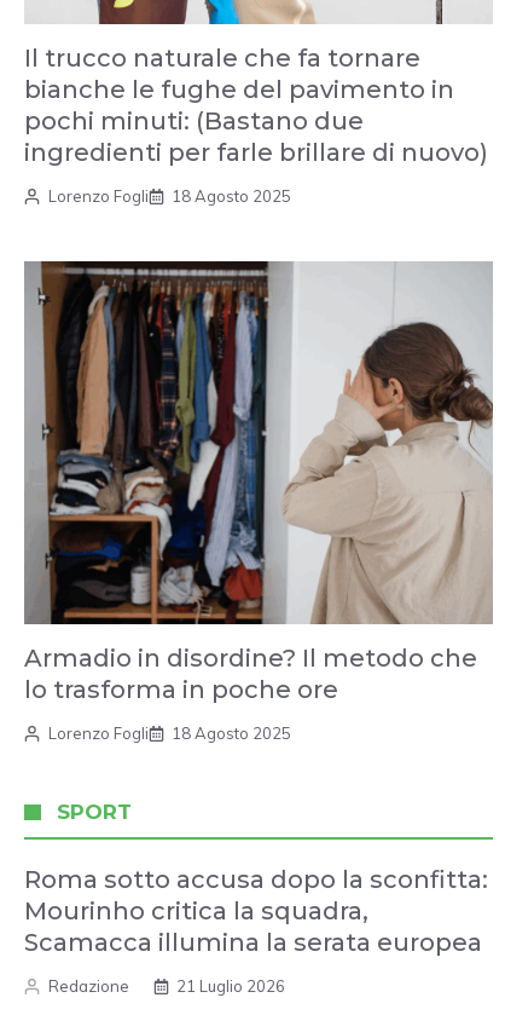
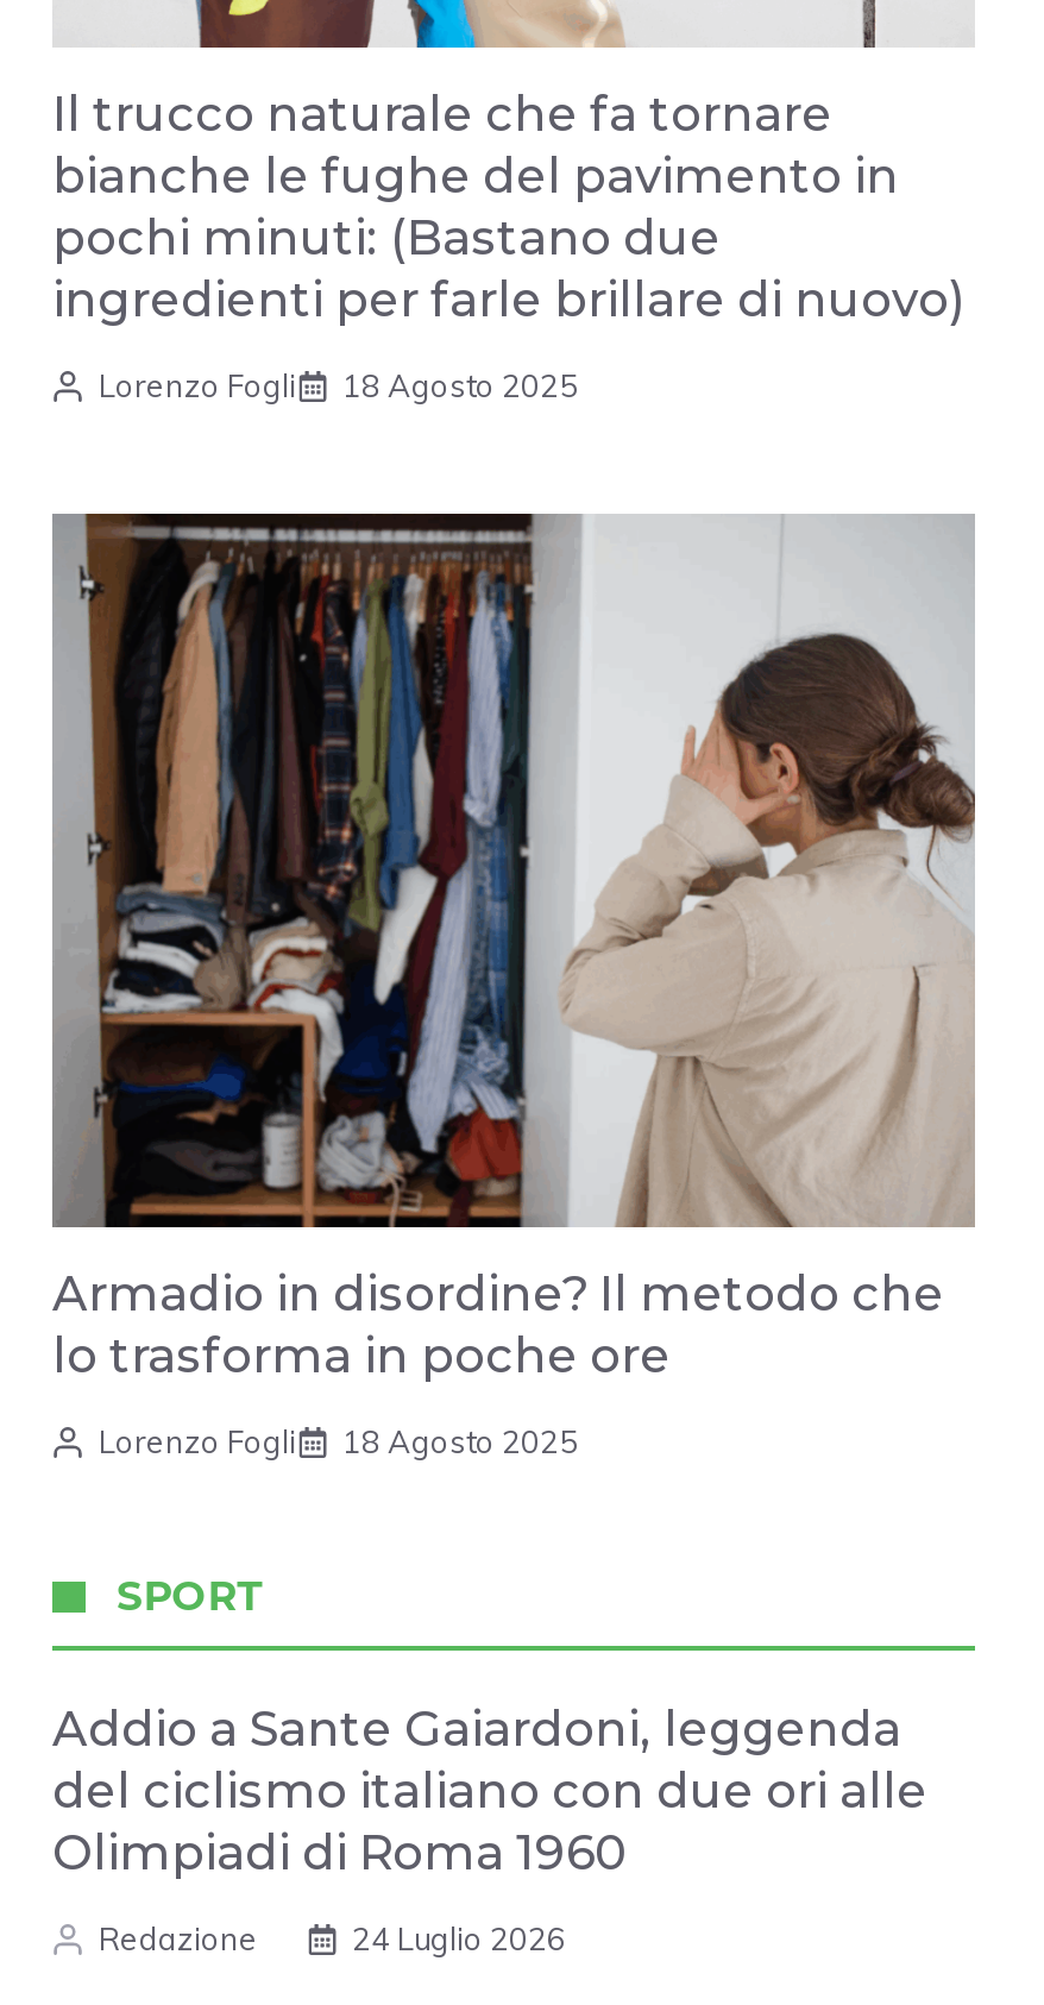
- Roma sotto accusa dopo la sconfitta:
- Mourinho critica la squadra,
- Scamacca illumina la serata europea
+ Addio a Sante Gaiardoni, leggenda
+ del ciclismo italiano con due ori alle
+ Olimpiadi di Roma 1960

- 21 Luglio 2026
+ 24 Luglio 2026
